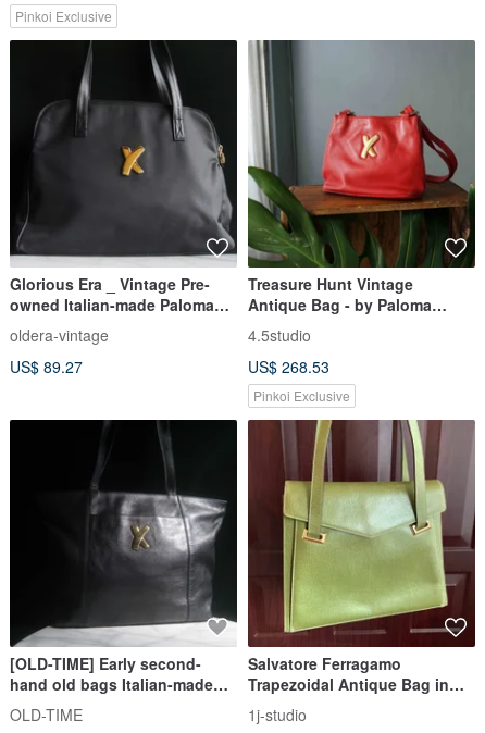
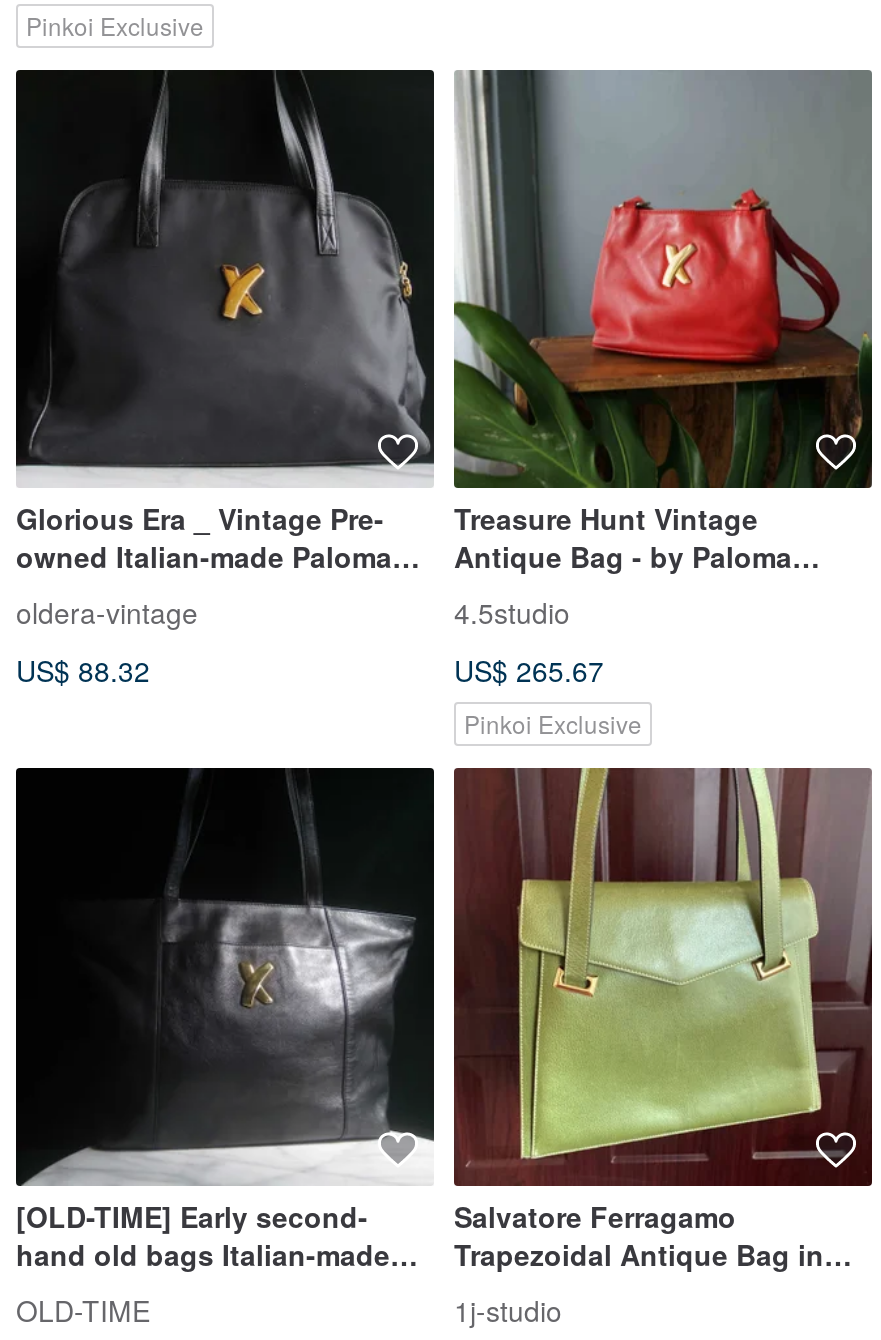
- US$ 89.27
+ US$ 88.32

- US$ 268.53
+ US$ 265.67
